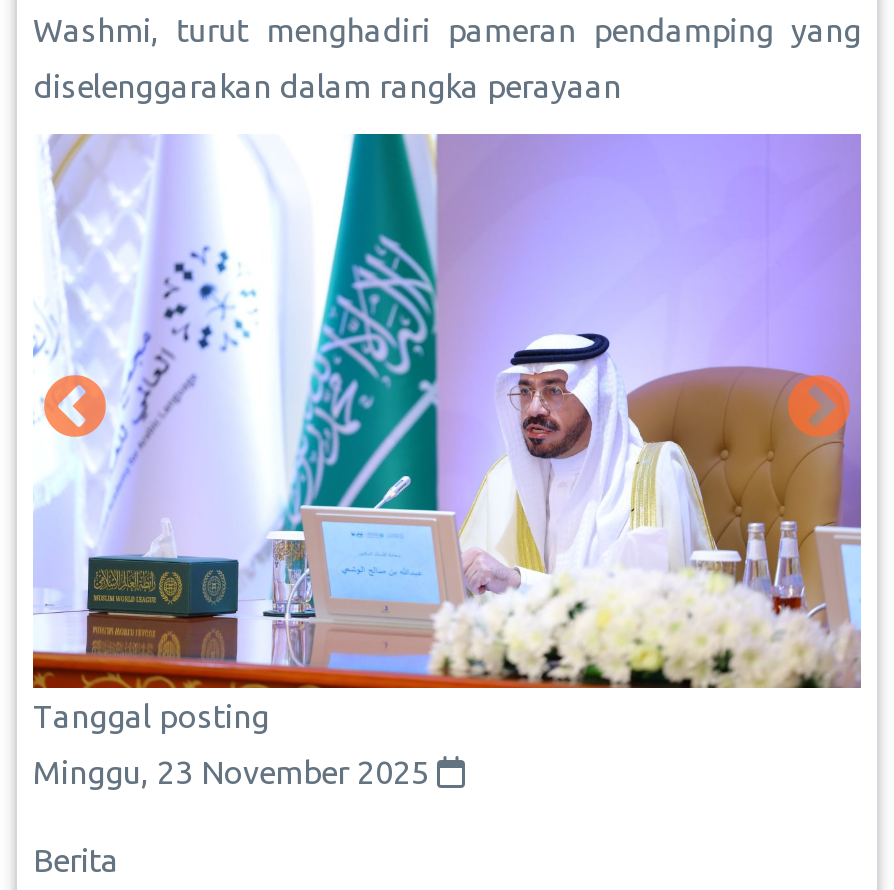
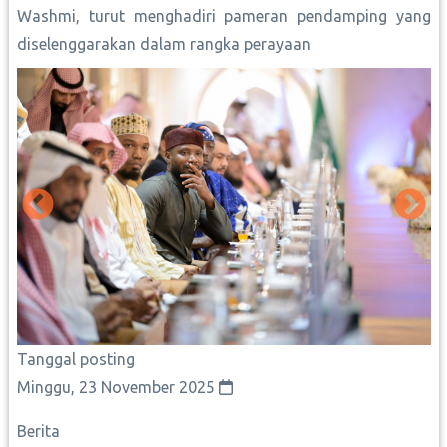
- [image]
+ [image]
